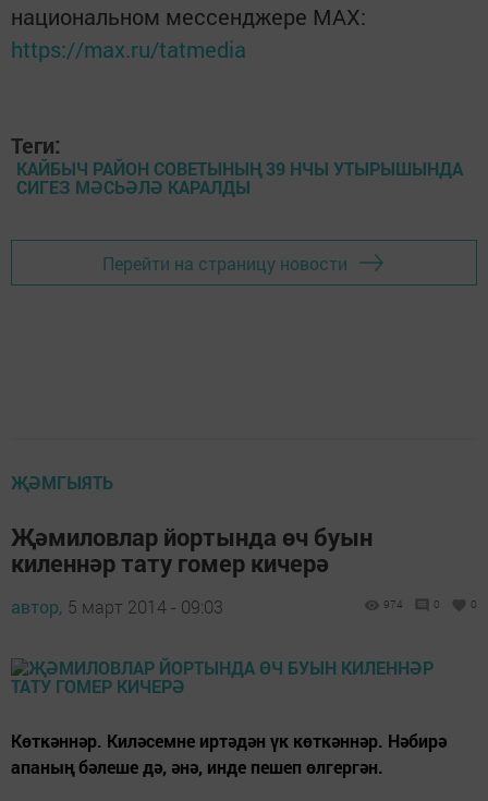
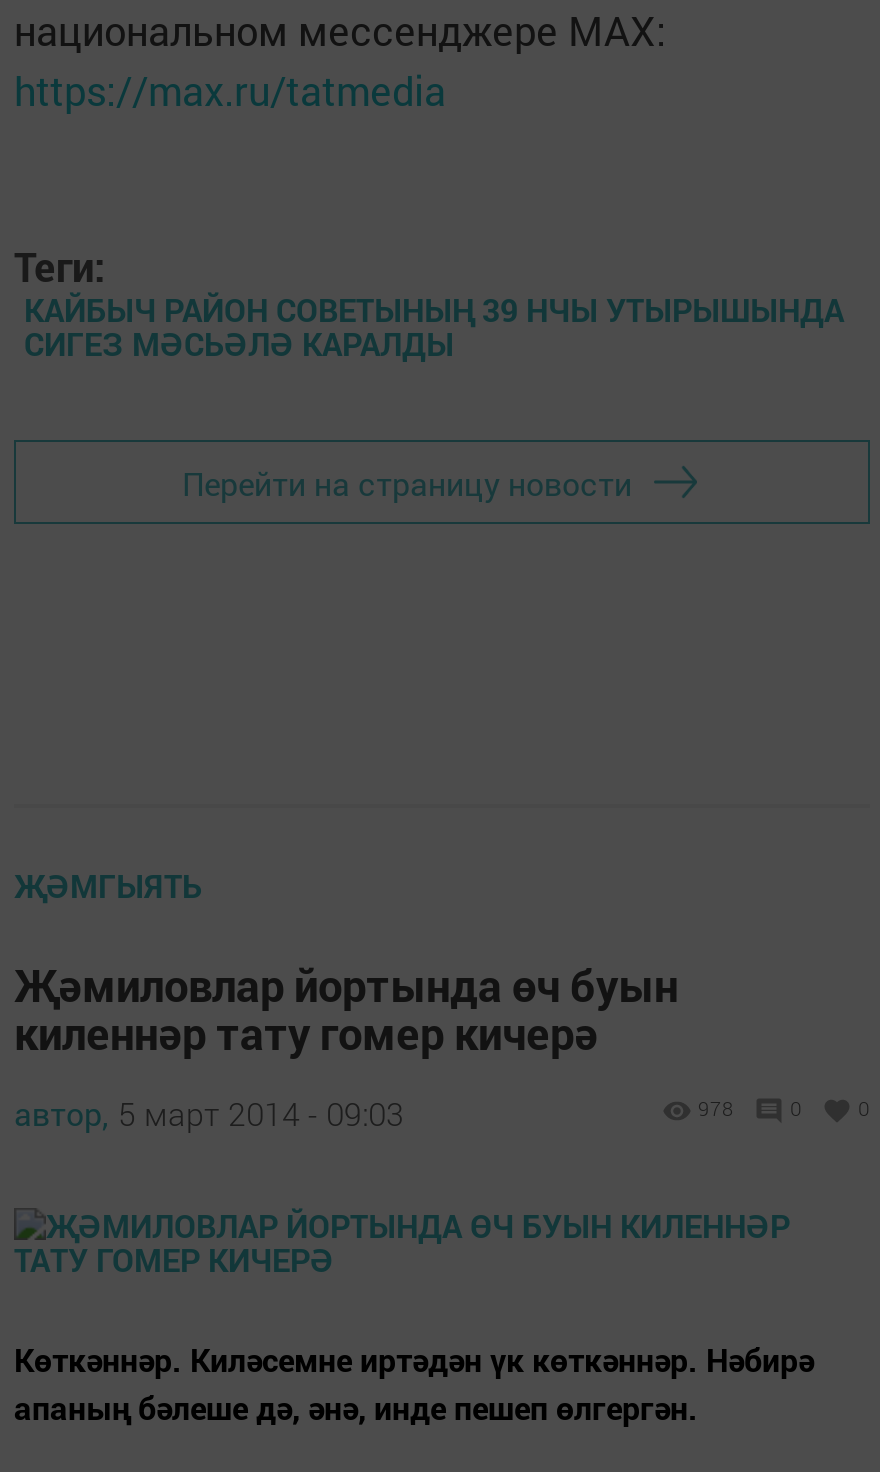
- 974
+ 978
